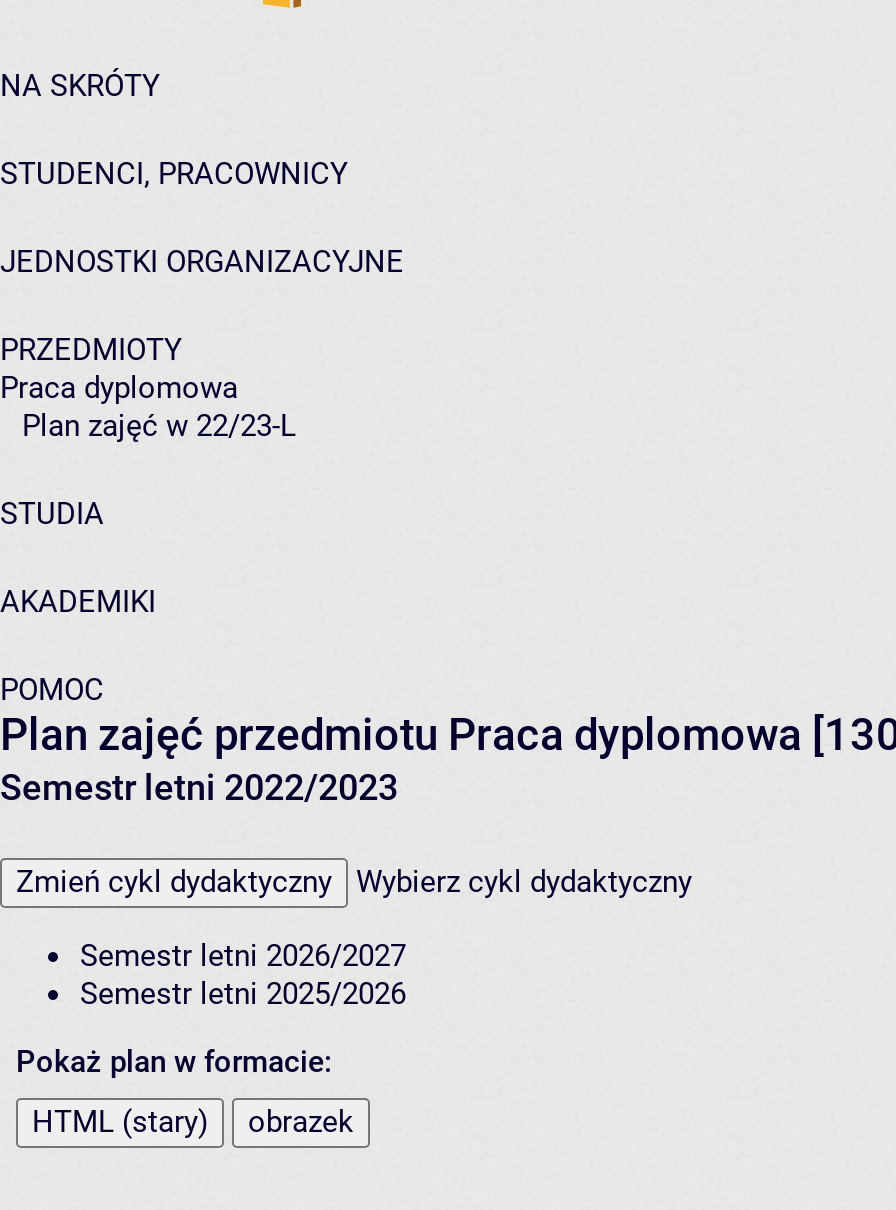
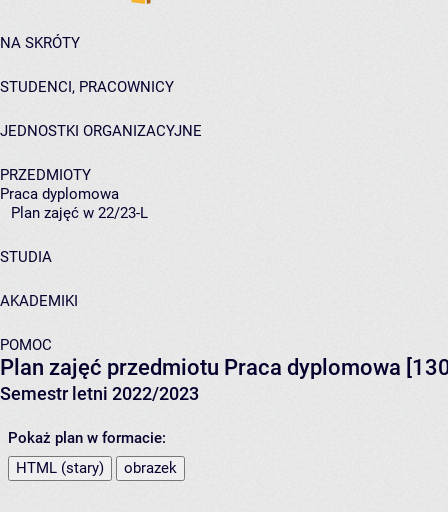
- Zmień cykl dydaktyczny
- Wybierz cykl dydaktyczny
- Semestr letni 2026/2027
- Semestr letni 2025/2026
